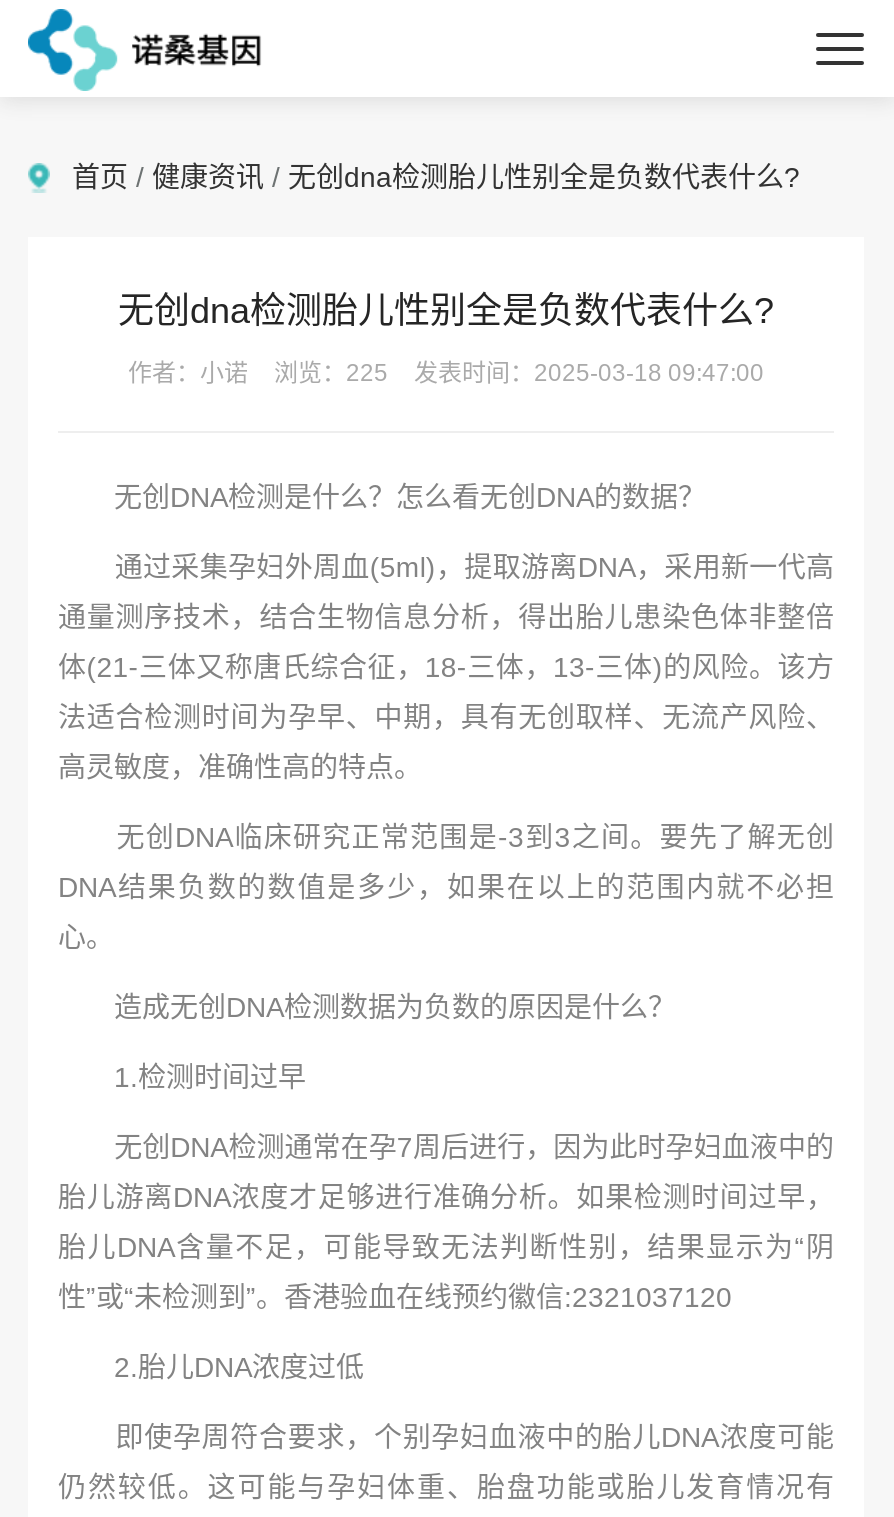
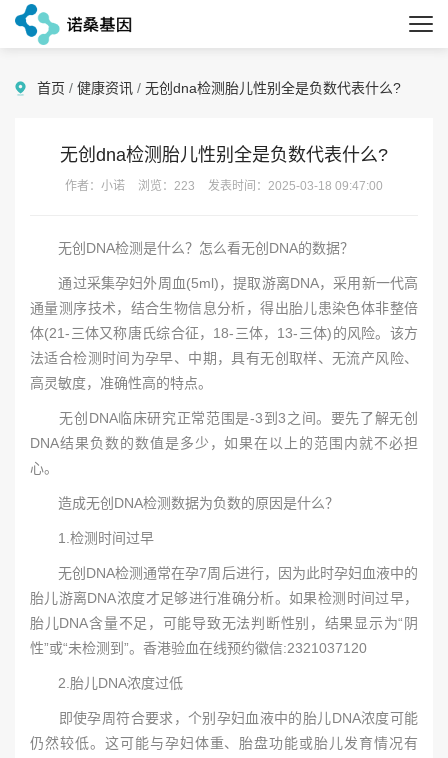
- 作者：小诺 浏览：225 发表时间：2025-03-18 09:47:00
+ 作者：小诺 浏览：223 发表时间：2025-03-18 09:47:00
